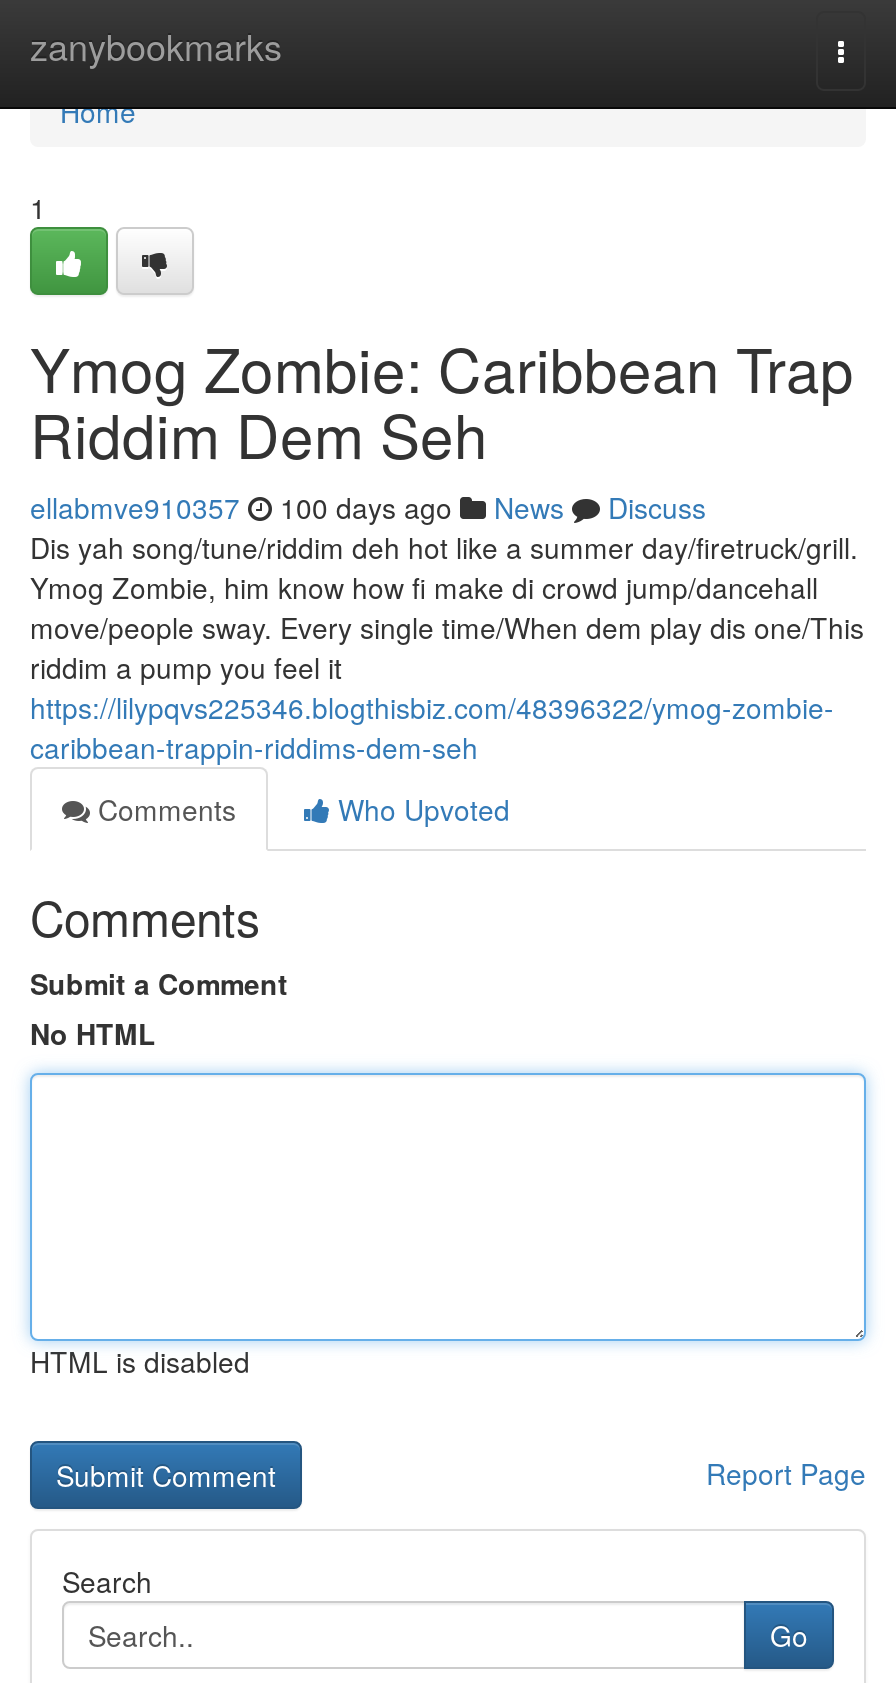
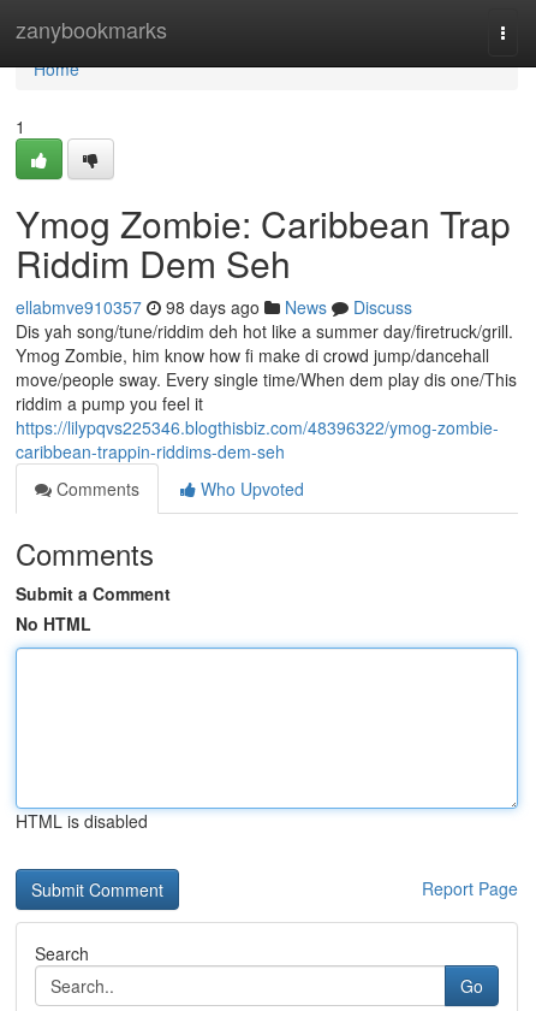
- ellabmve910357 100 days ago News Discuss
+ ellabmve910357 98 days ago News Discuss
